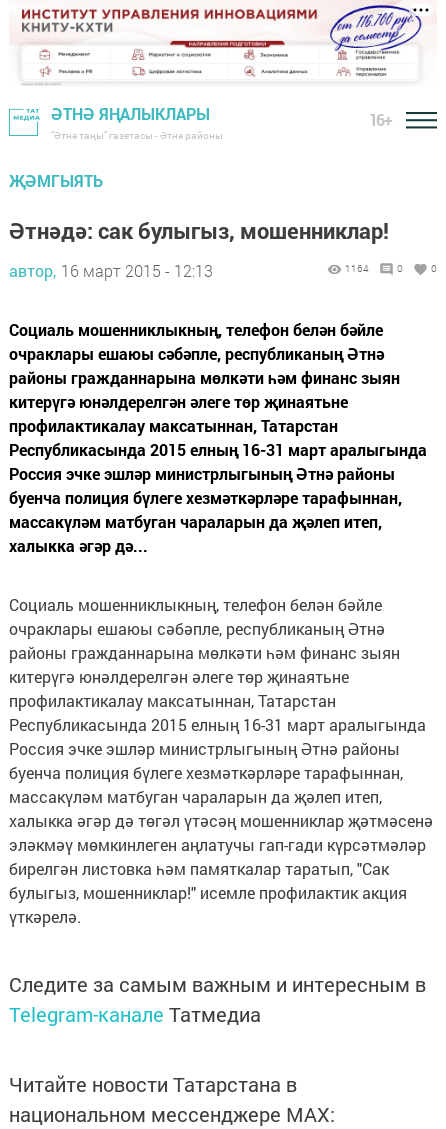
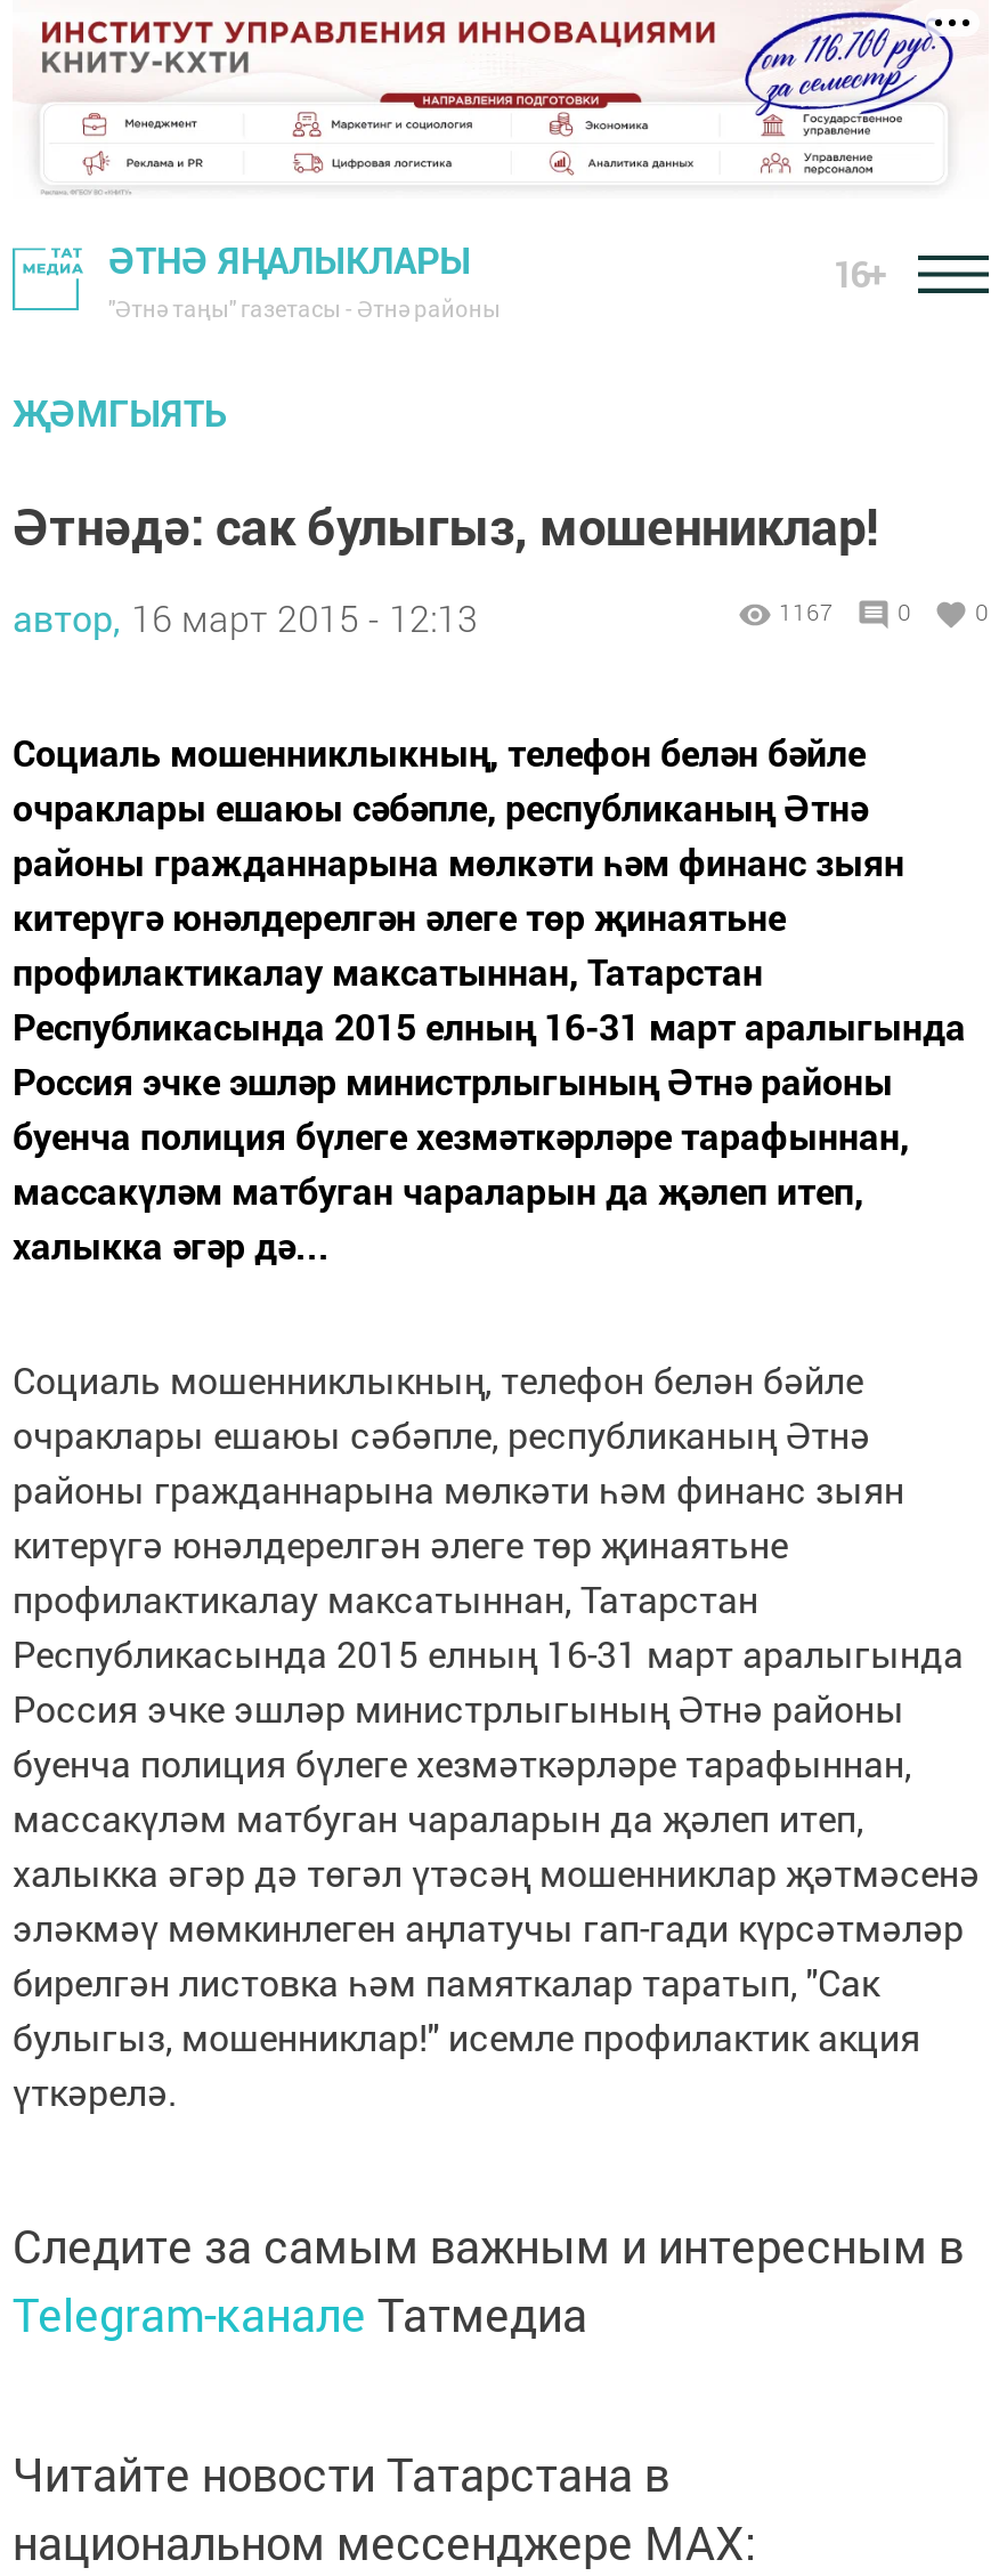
- 1164
+ 1167
